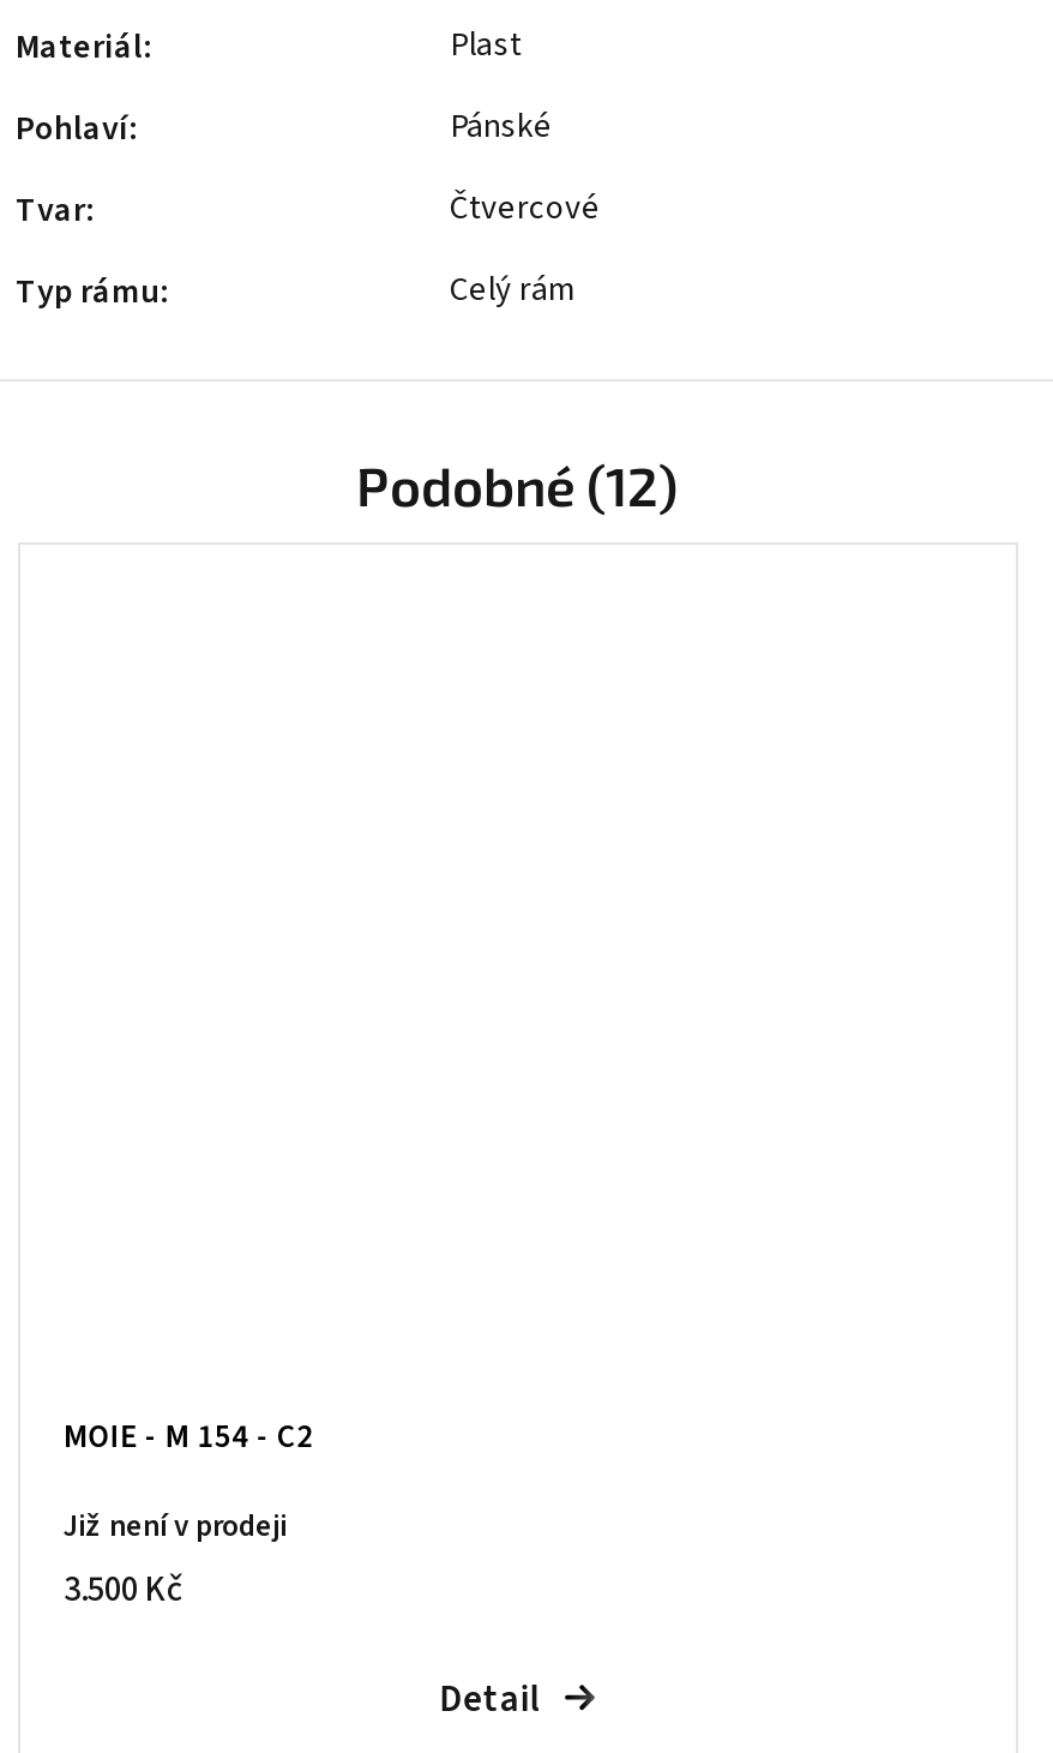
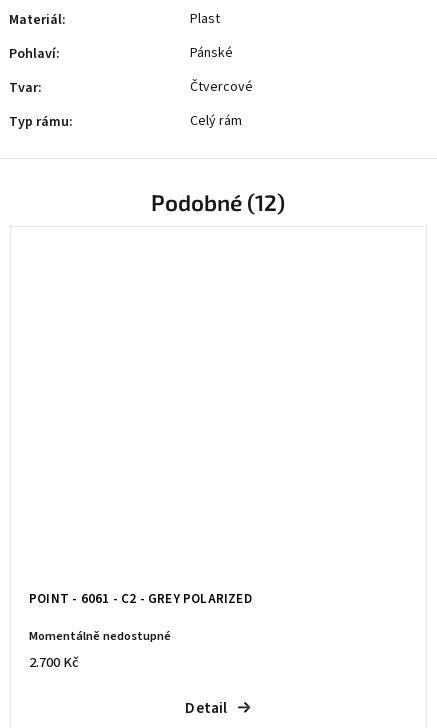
- MOIE - M 154 - C2
+ POINT - 6061 - C2 - GREY POLARIZED

- Již není v prodeji
- 3.500 Kč
+ Momentálně nedostupné
+ 2.700 Kč
